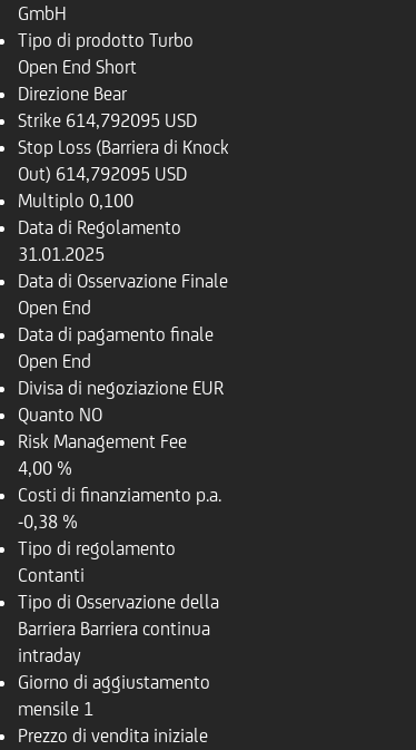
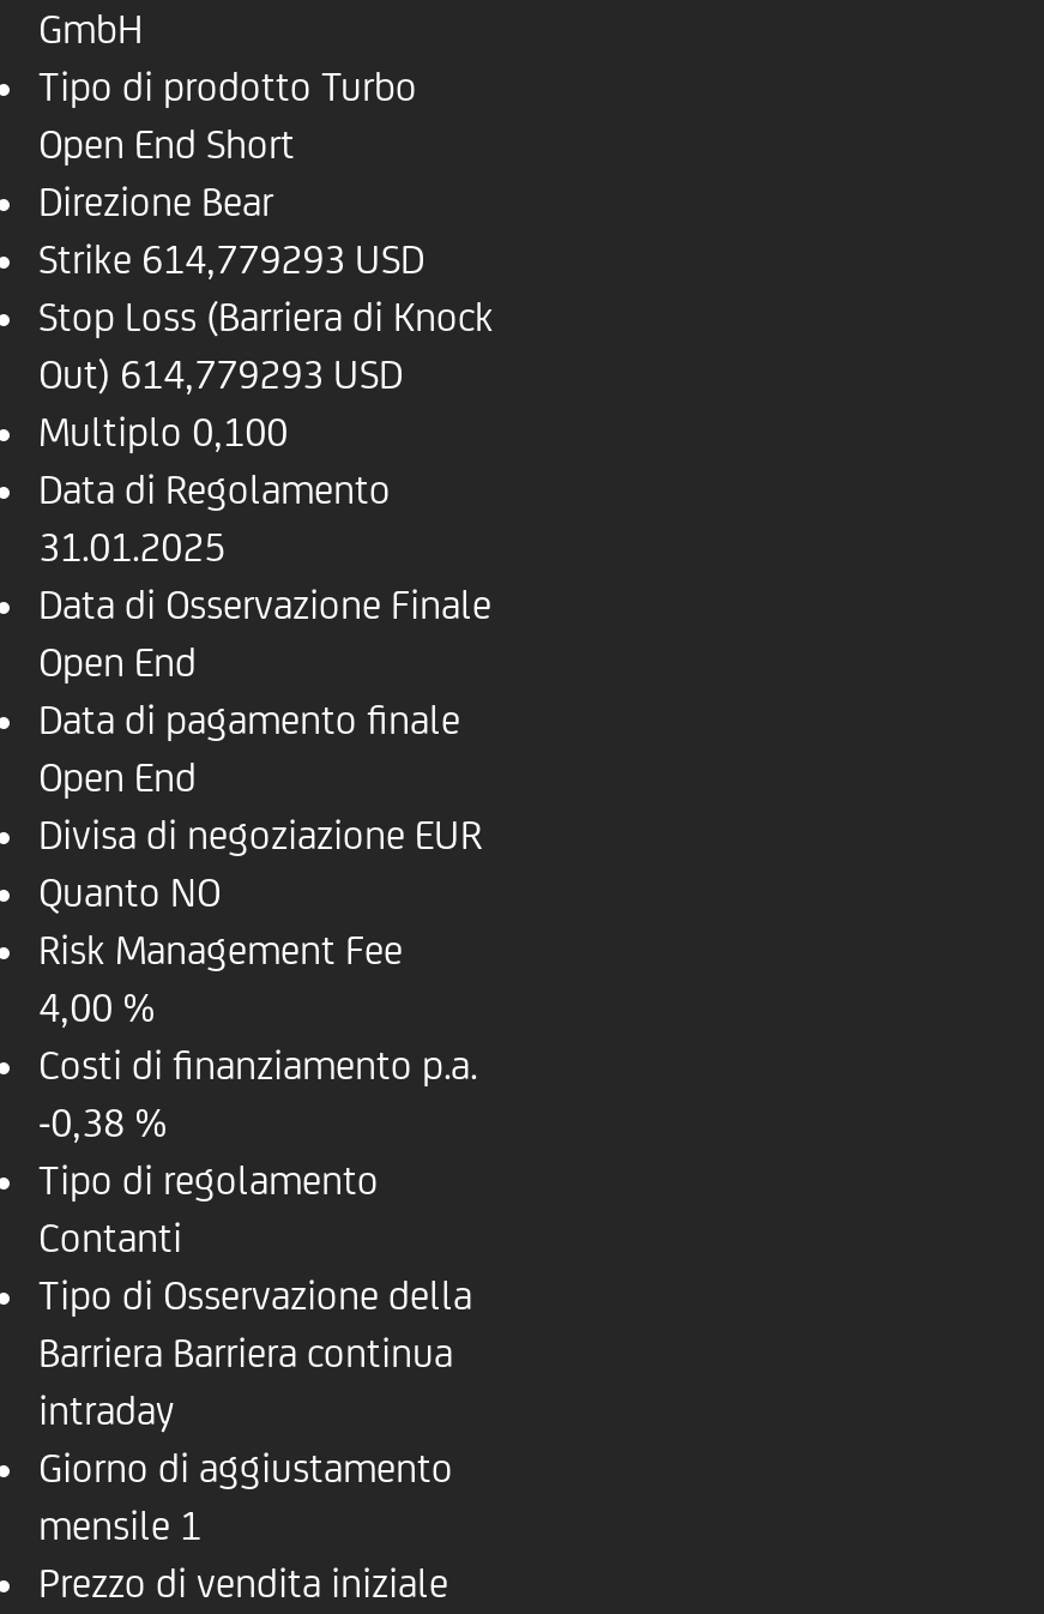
- Strike 614,792095 USD
+ Strike 614,779293 USD

- Out) 614,792095 USD
+ Out) 614,779293 USD
